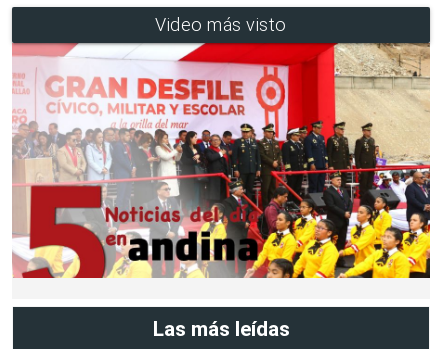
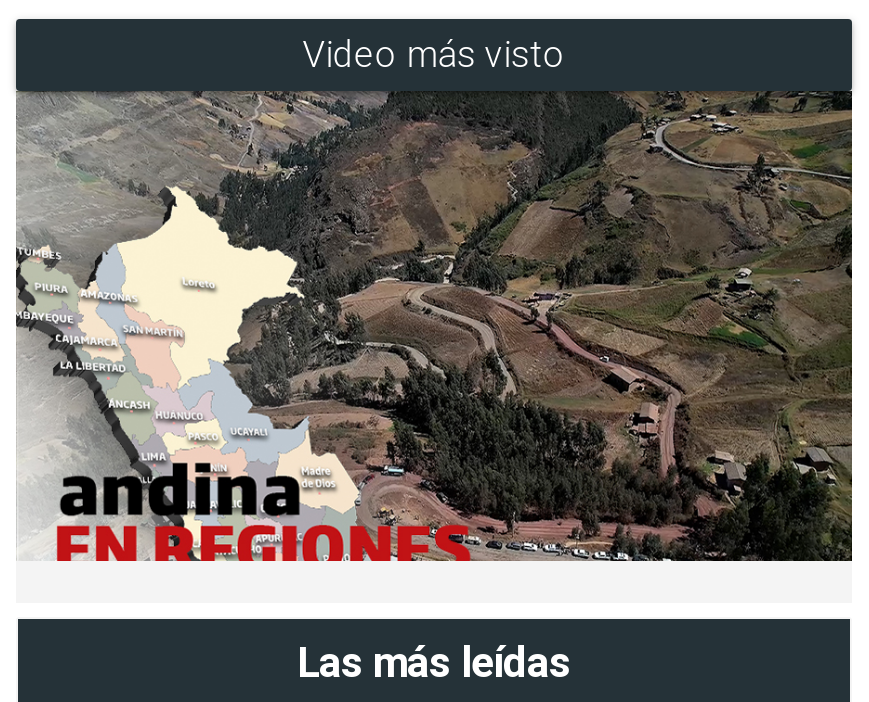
- [image]
+ [image]
